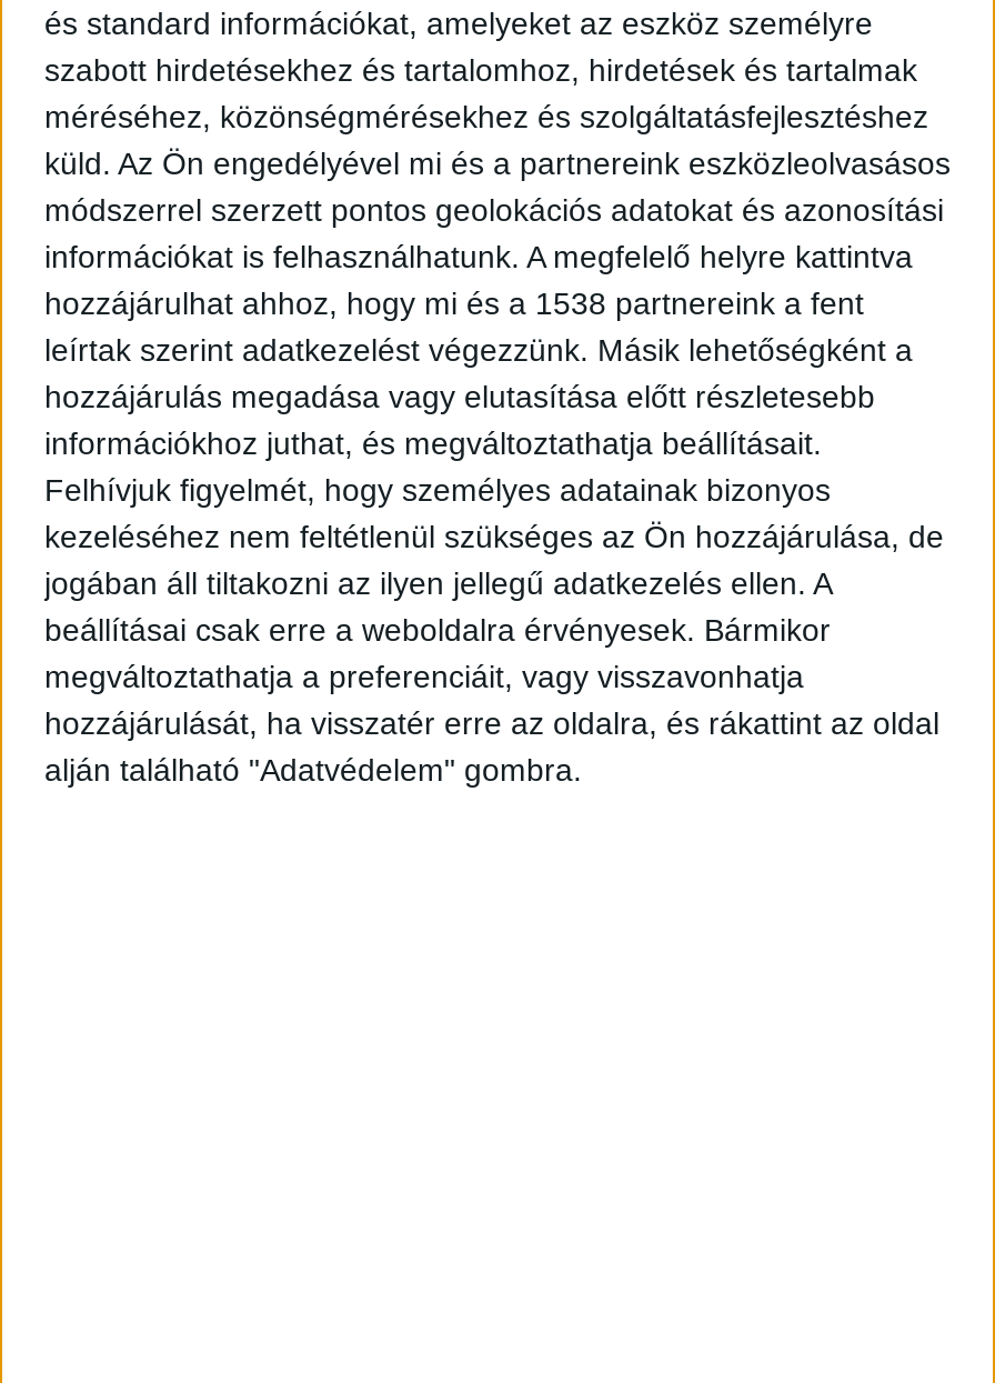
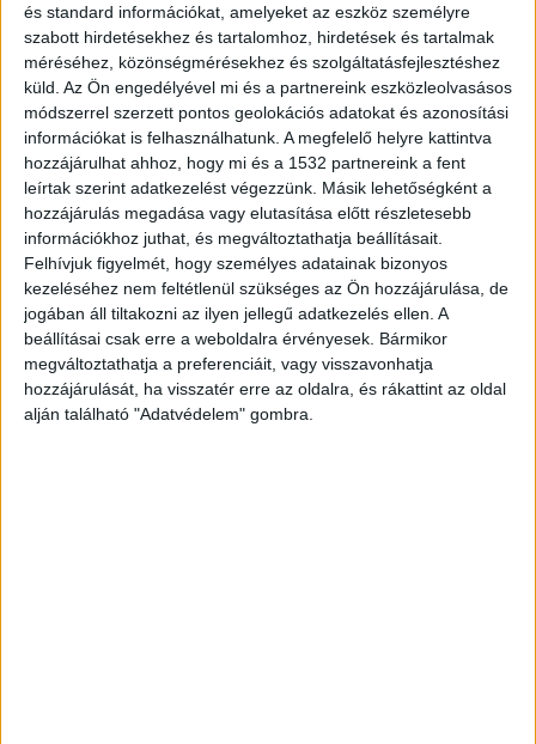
- hozzájárulhat ahhoz, hogy mi és a 1538 partnereink a fent
+ hozzájárulhat ahhoz, hogy mi és a 1532 partnereink a fent
